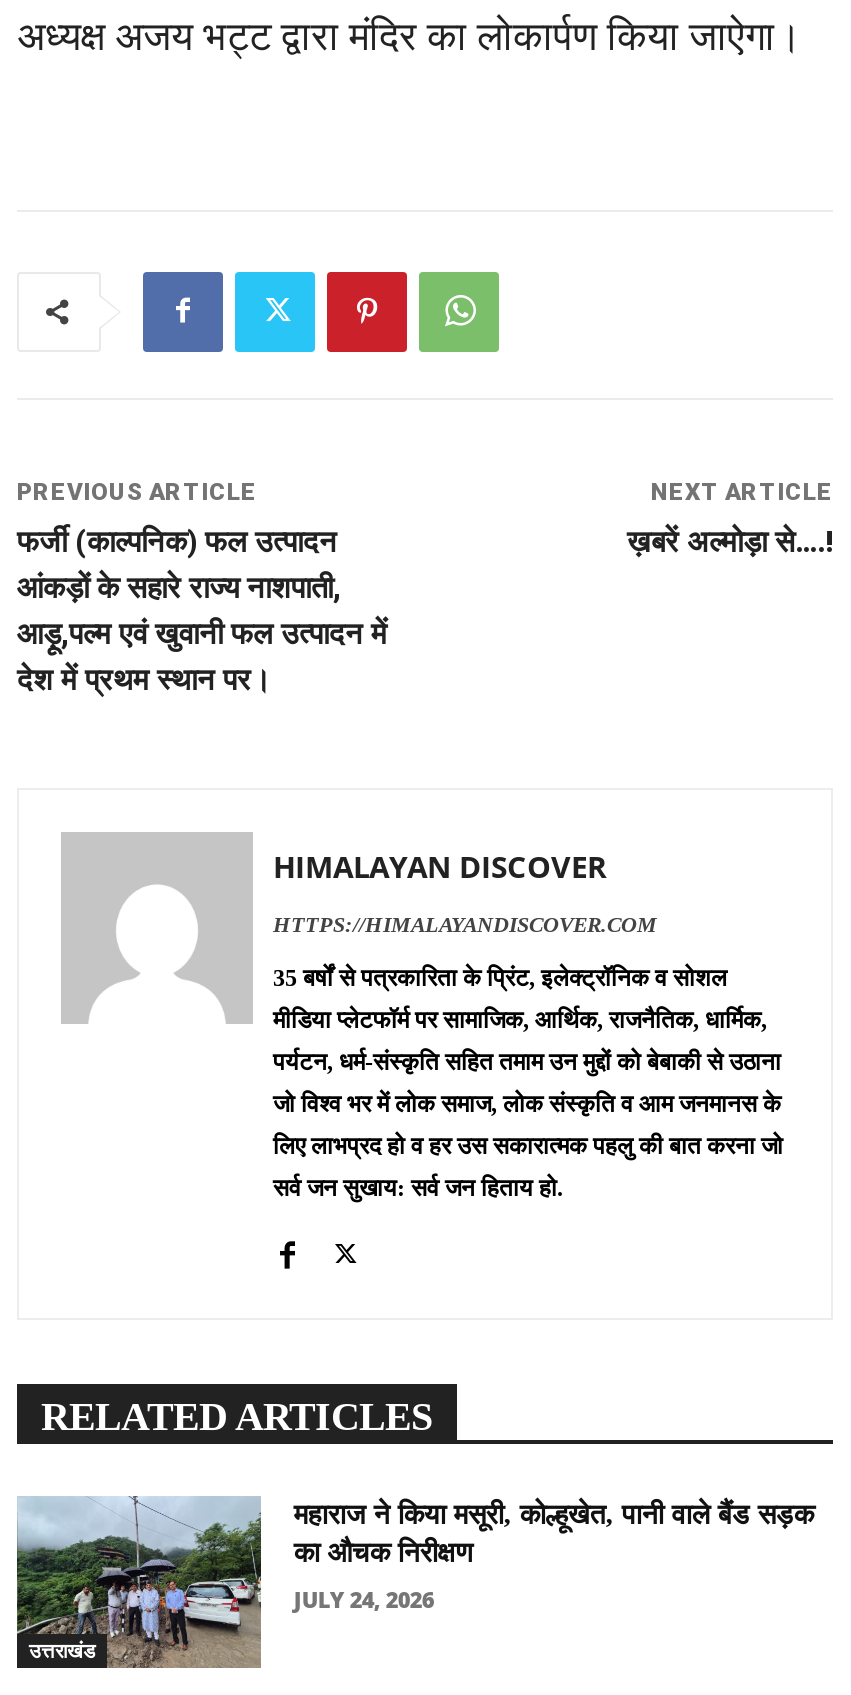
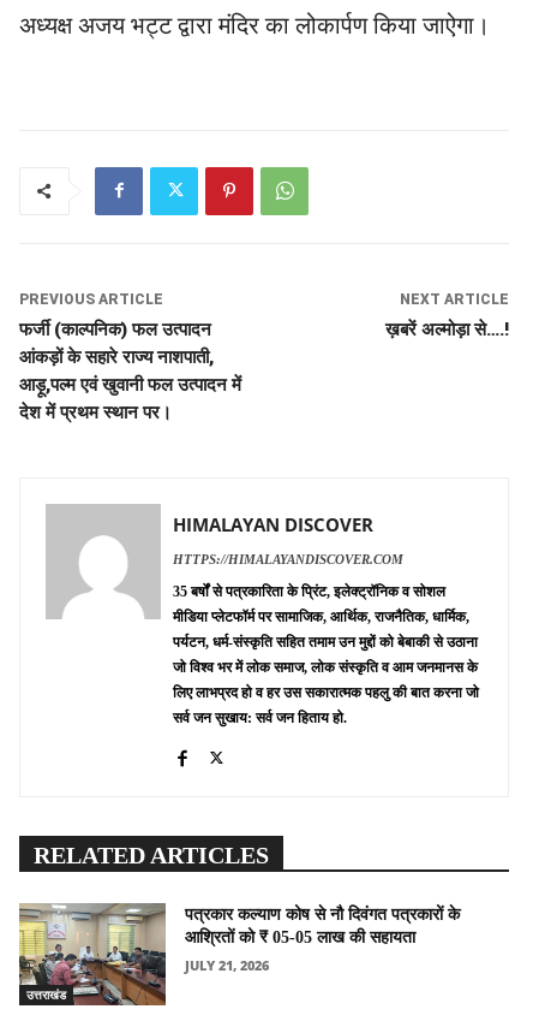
- [image]
- महाराज ने किया मसूरी, कोल्हूखेत, पानी वाले बैंड सड़क
- का औचक निरीक्षण
+ [image]
+ पत्रकार कल्याण कोष से नौ दिवंगत पत्रकारों के
+ आश्रितों को ₹ 05-05 लाख की सहायता

- JULY 24, 2026
+ JULY 21, 2026
